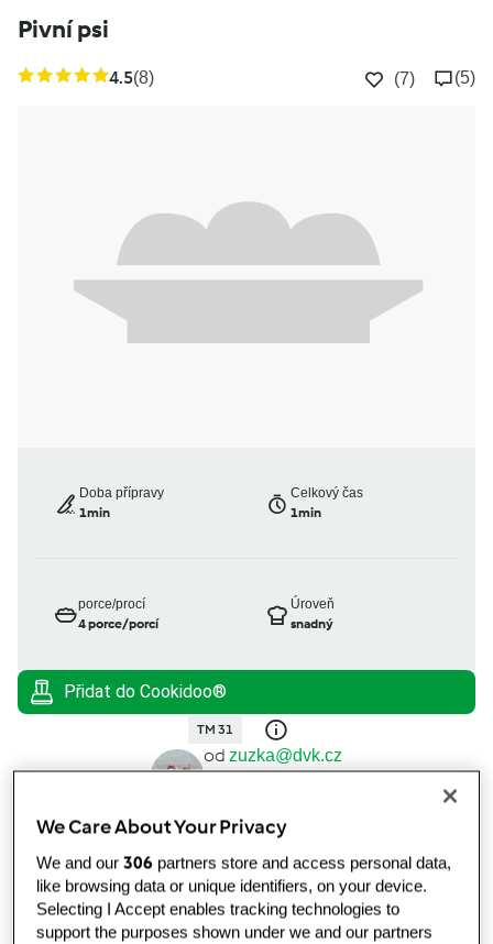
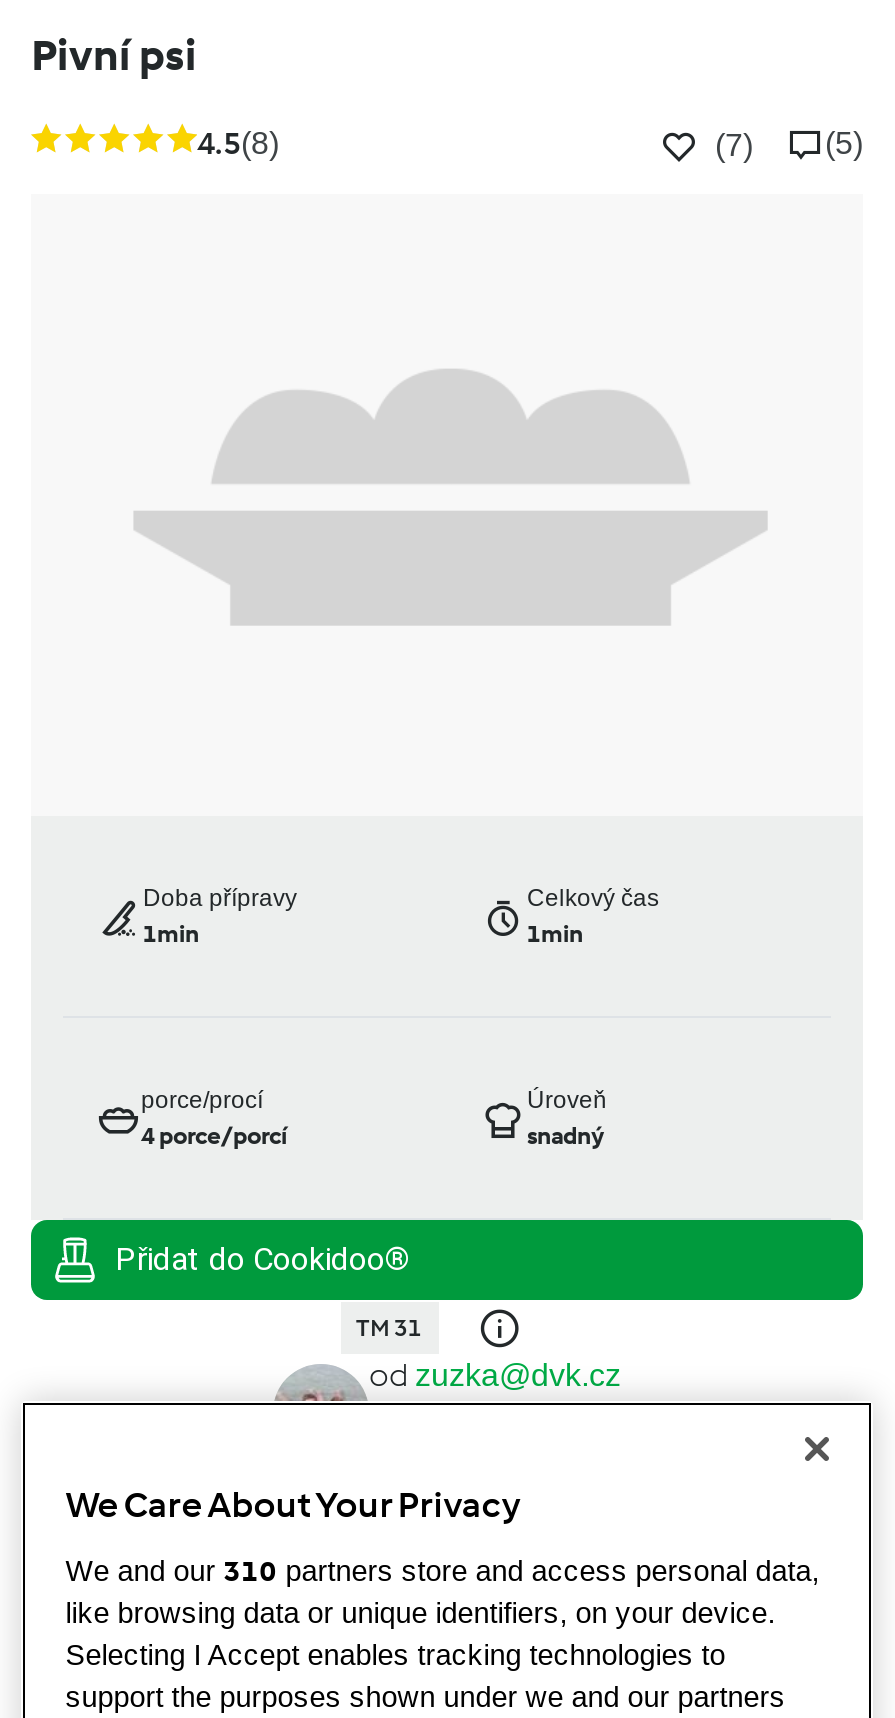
- We and our 306 partners store and access personal data,
+ We and our 310 partners store and access personal data,
